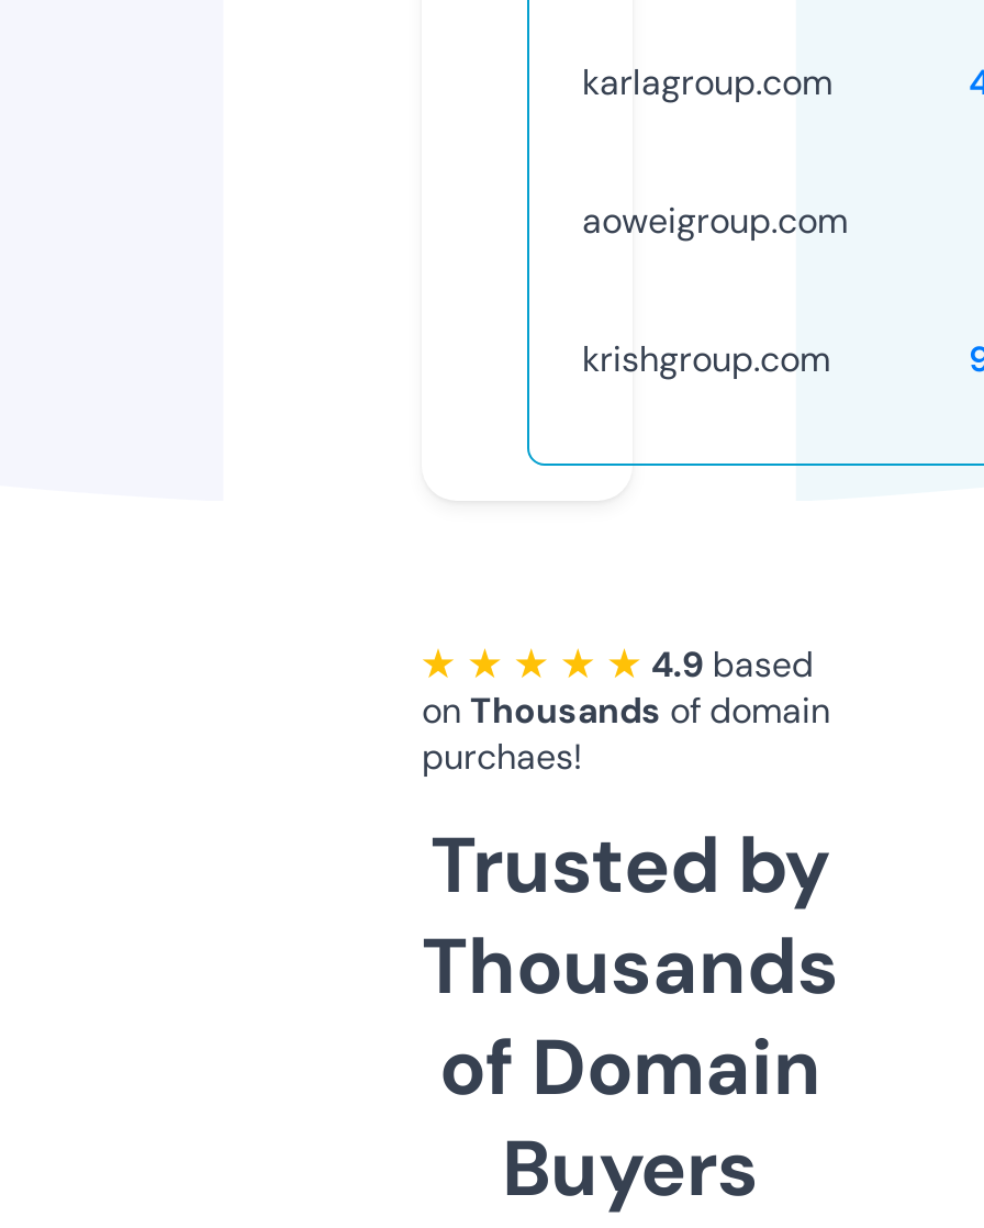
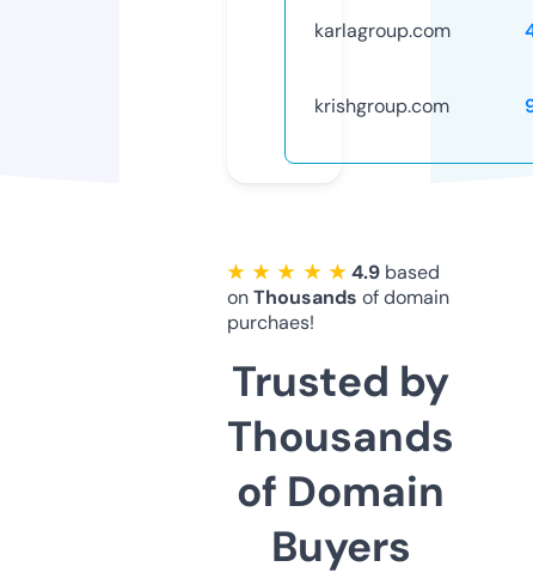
- aoweigroup.com
